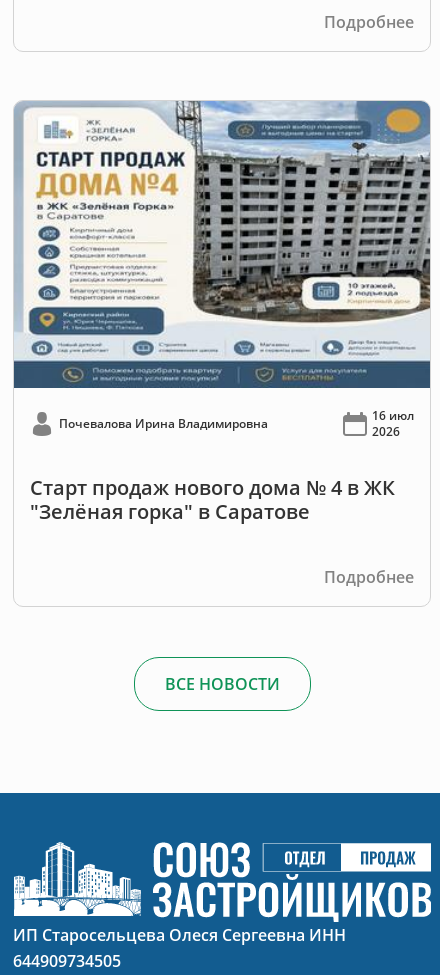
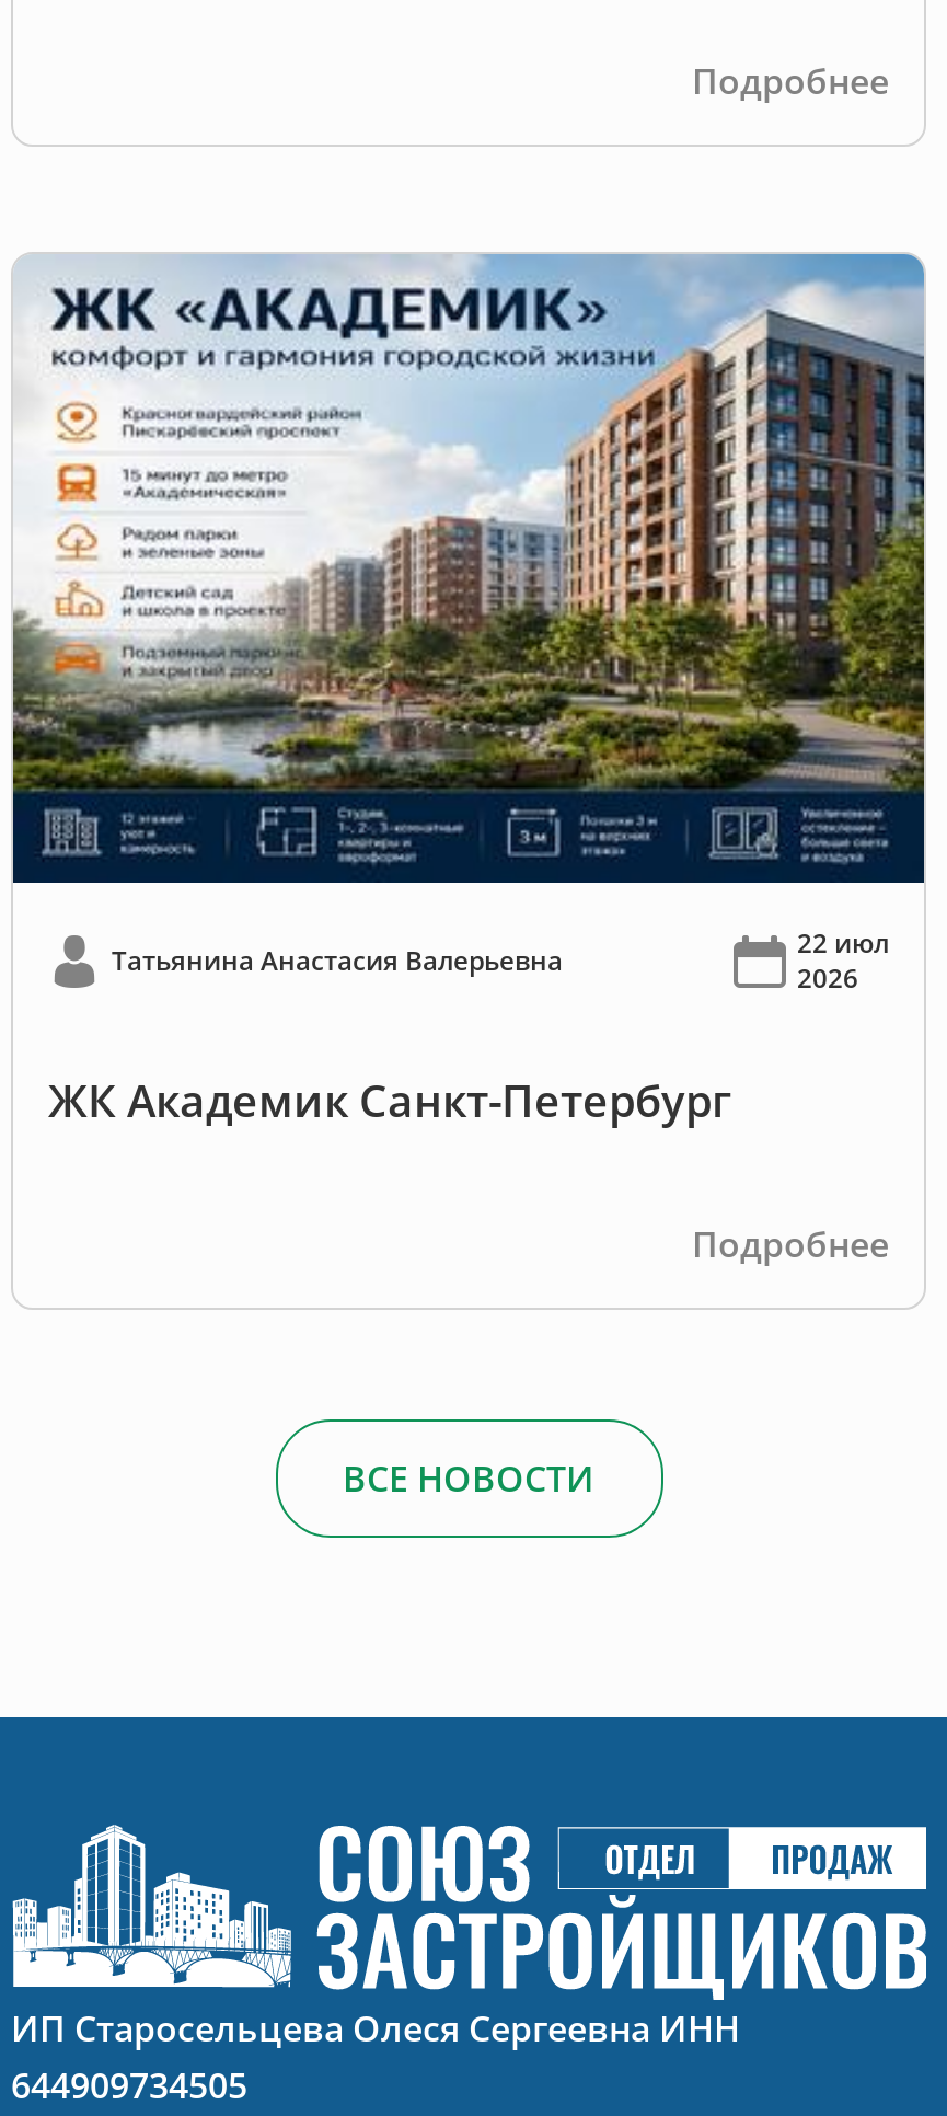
- [image]
- Почевалова Ирина Владимировна
- 16 июл
+ [image]
+ Татьянина Анастасия Валерьевна
+ 22 июл

- Старт продаж нового дома № 4 в ЖК
- "Зелёная горка" в Саратове
+ ЖК Академик Санкт-Петербург
